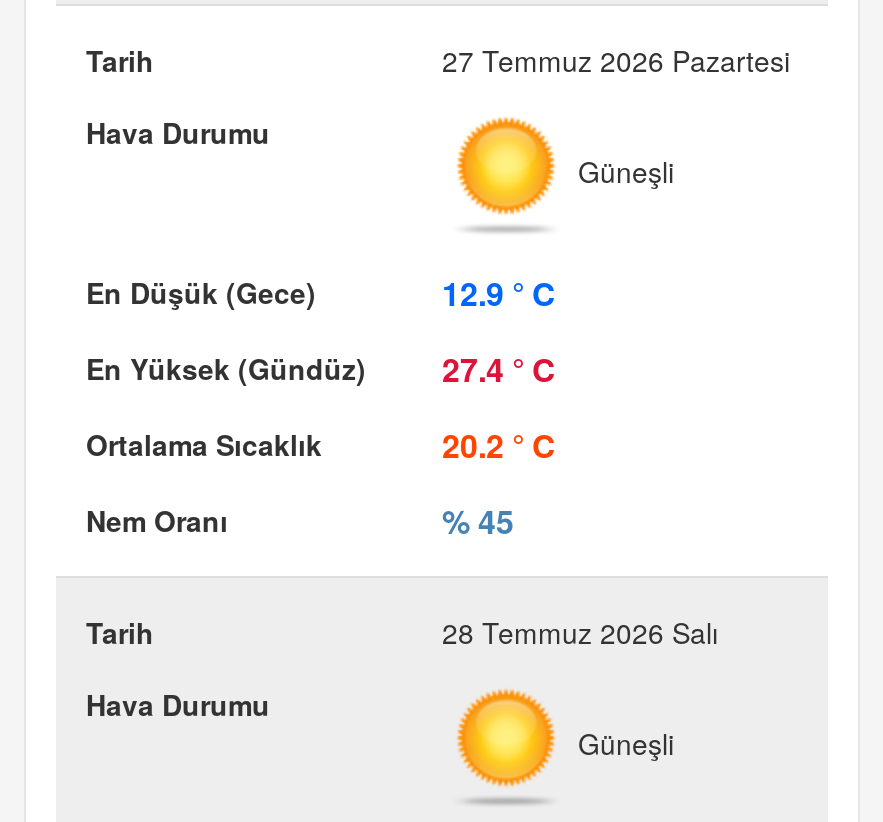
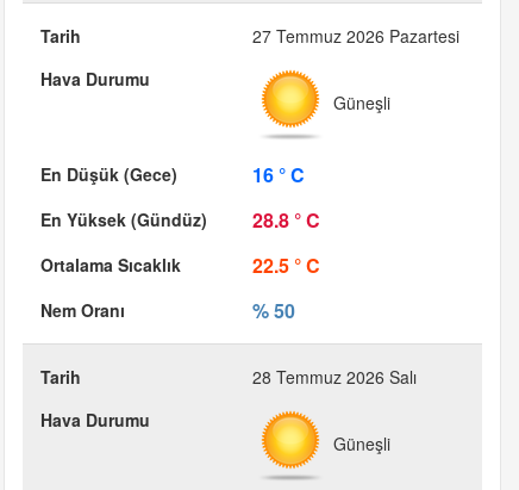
- 12.9 ° C
+ 16 ° C

- 27.4 ° C
+ 28.8 ° C

- 20.2 ° C
+ 22.5 ° C

- % 45
+ % 50
